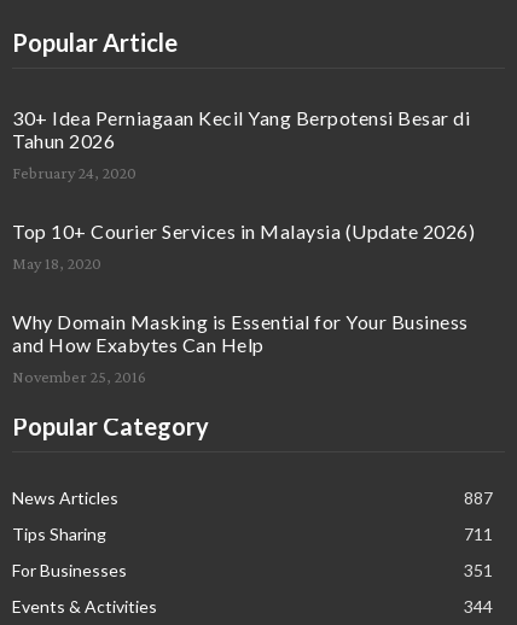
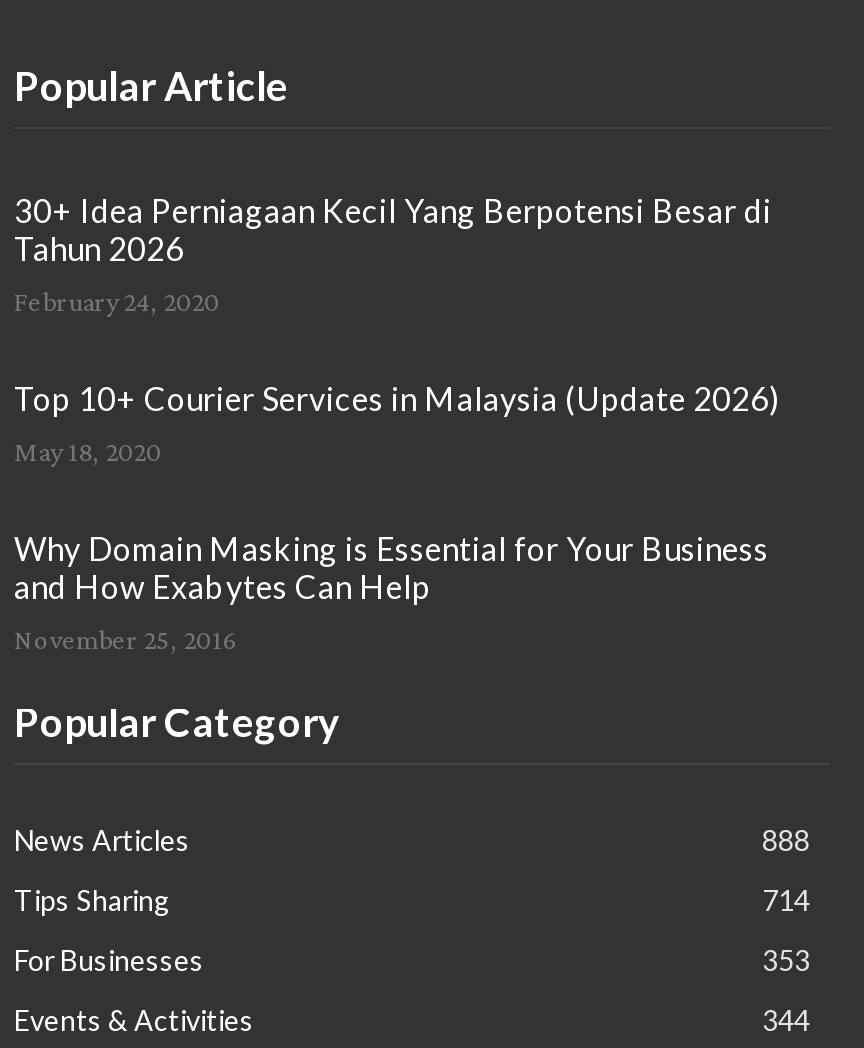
- 887
+ 888

- 711
+ 714

- 351
+ 353
